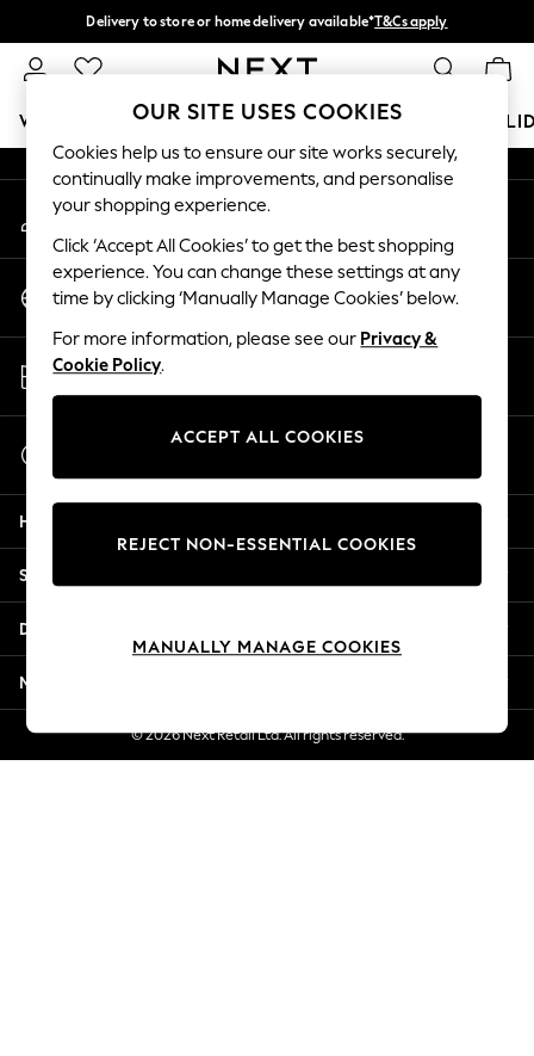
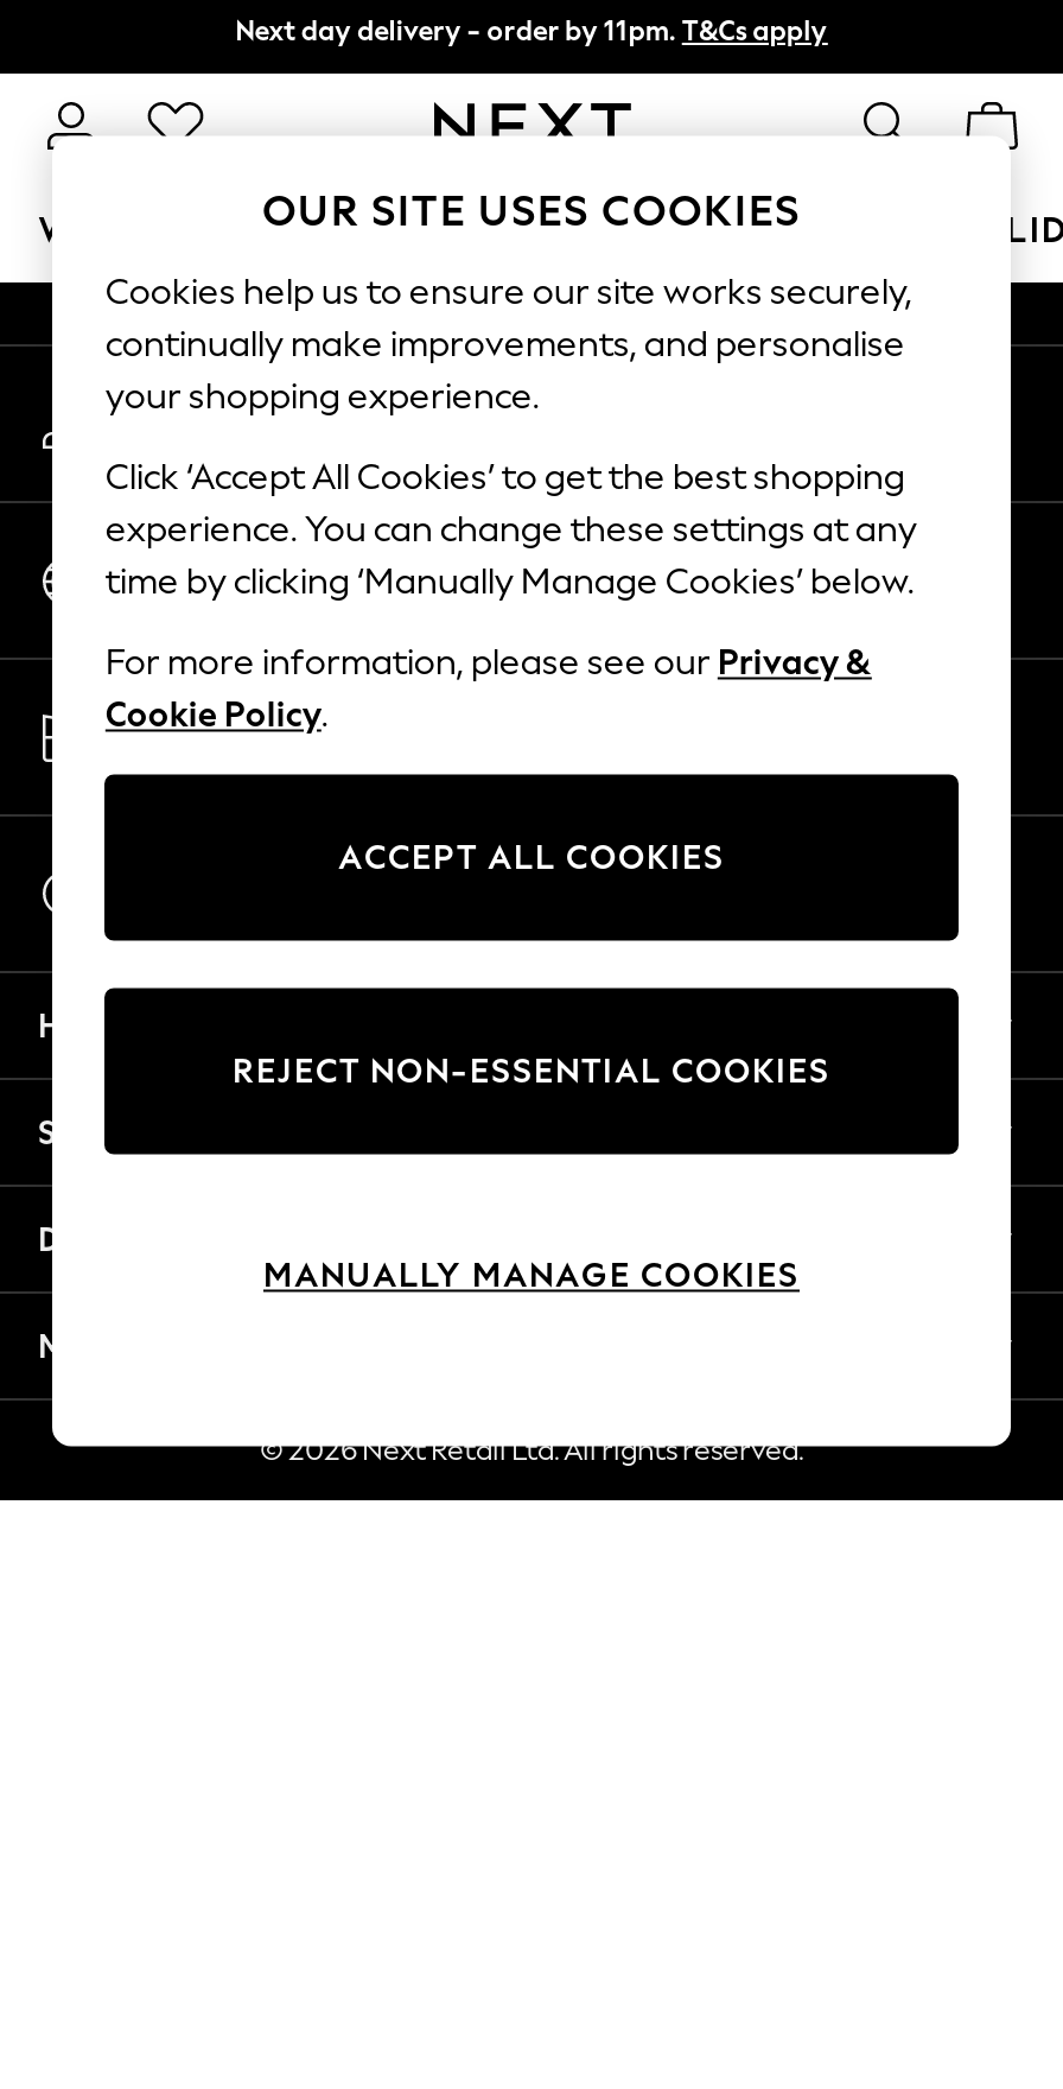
- Delivery to store or home delivery available* T&Cs apply
+ Next day delivery - order by 11pm. T&Cs apply
